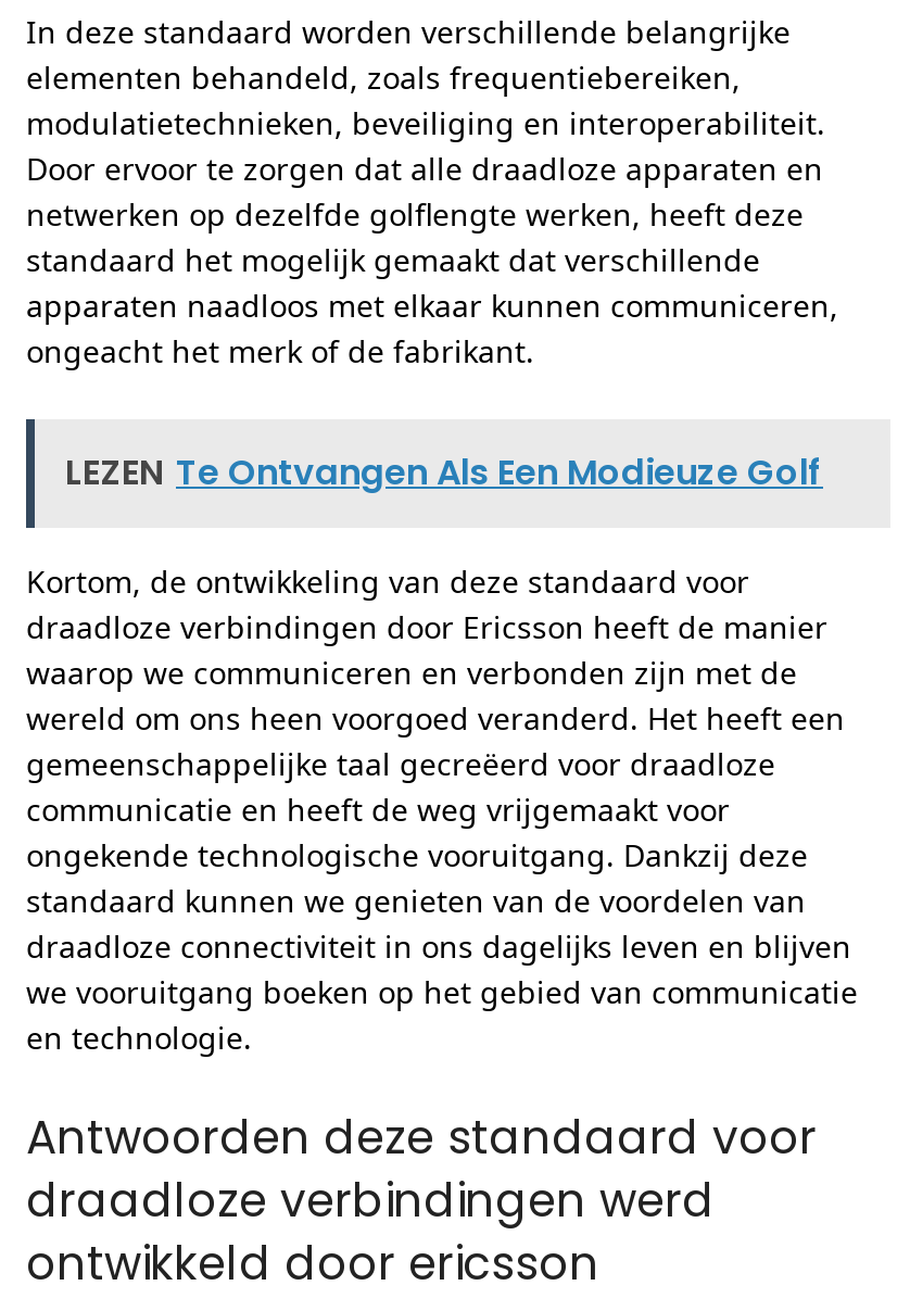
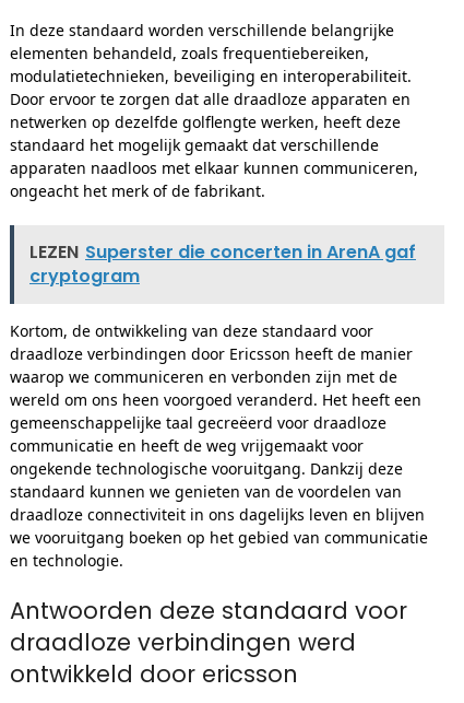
- LEZEN Te Ontvangen Als Een Modieuze Golf
+ LEZEN Superster die concerten in ArenA gaf
+ cryptogram
